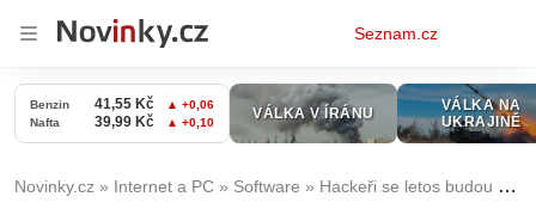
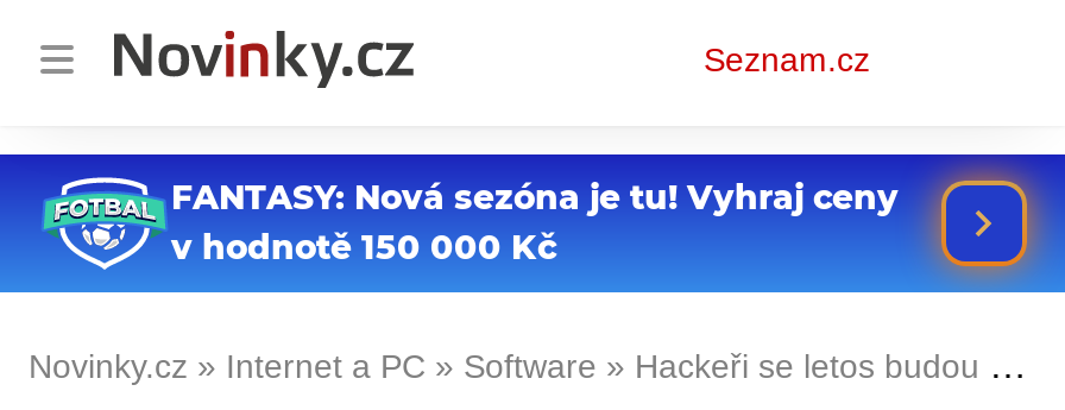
- [image]
+ [image]
